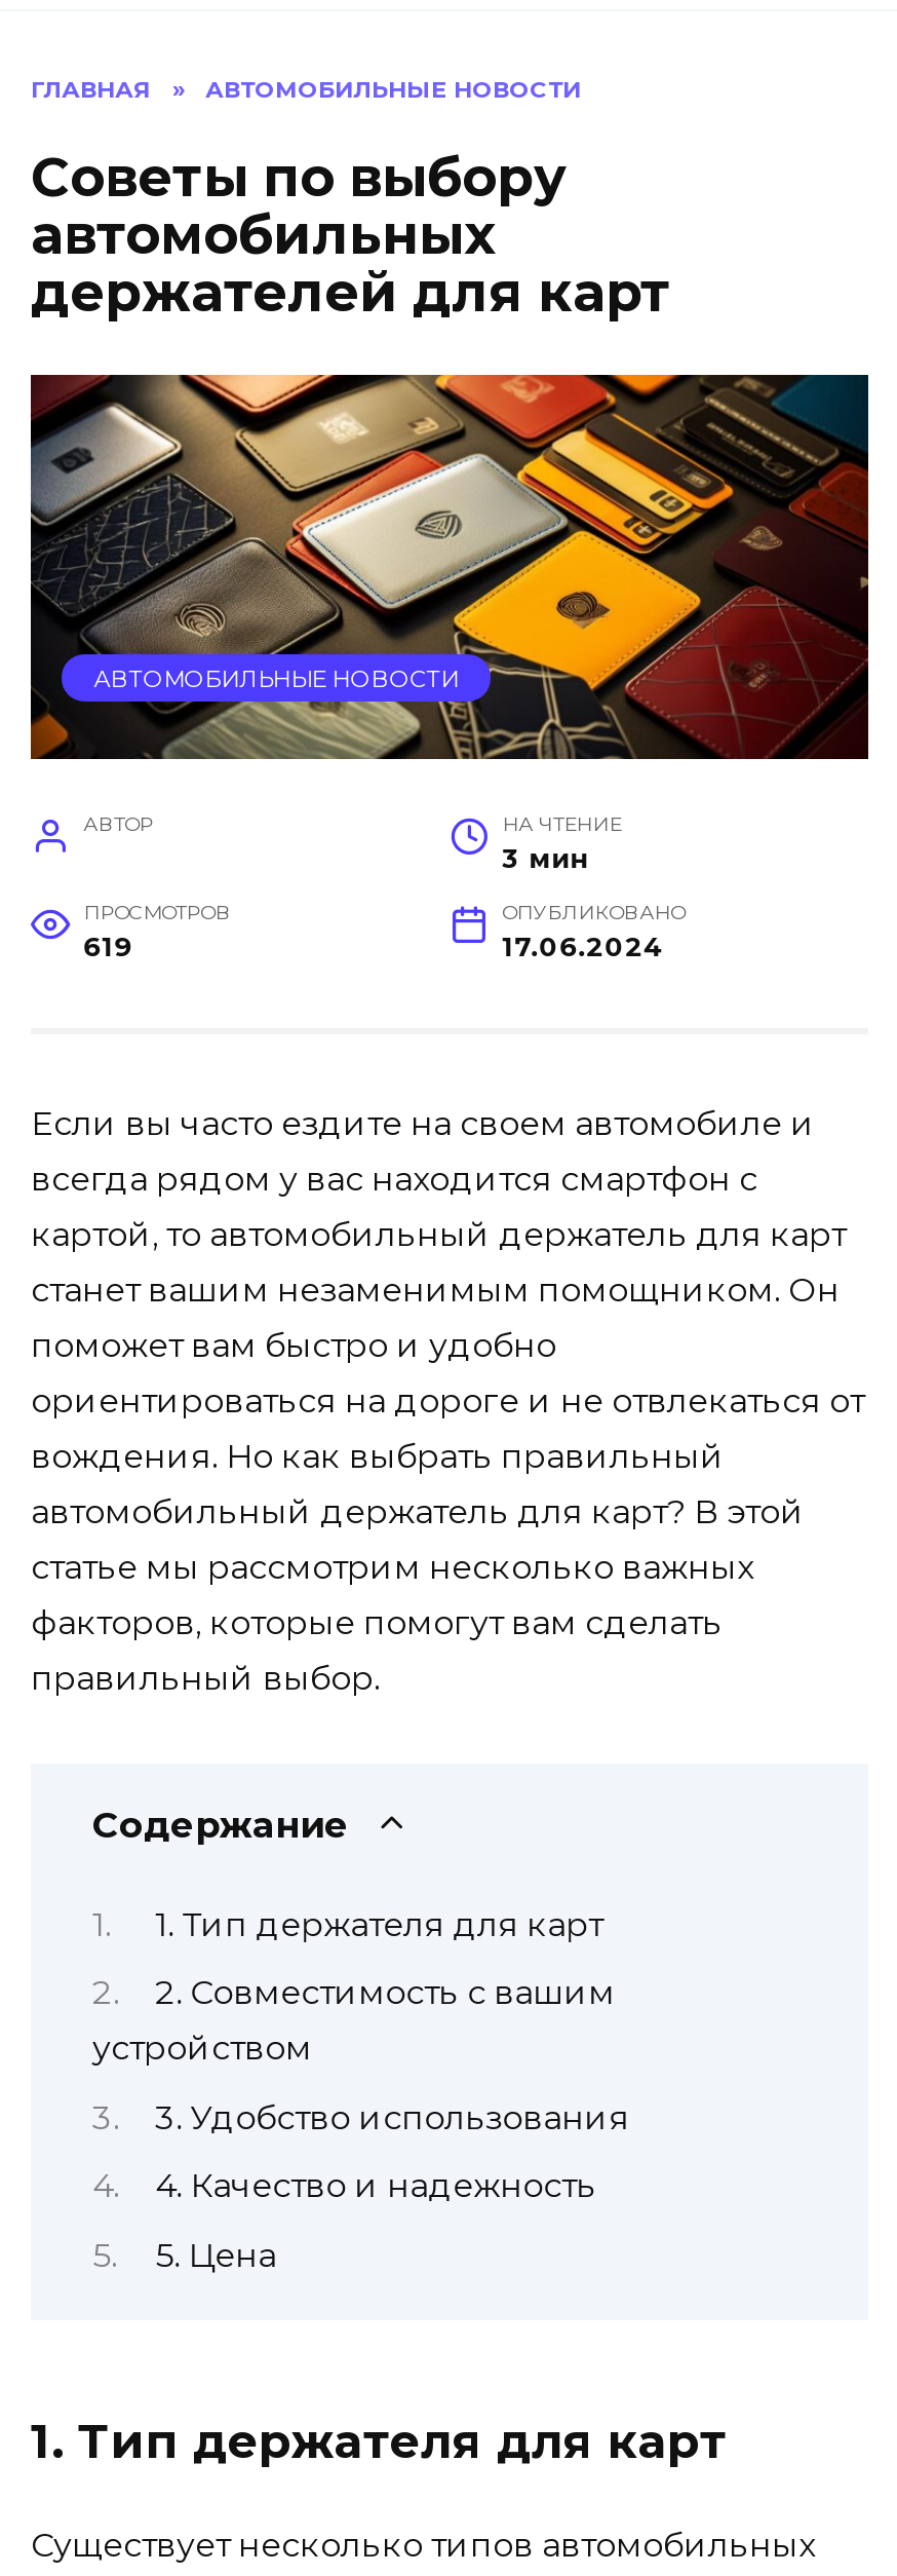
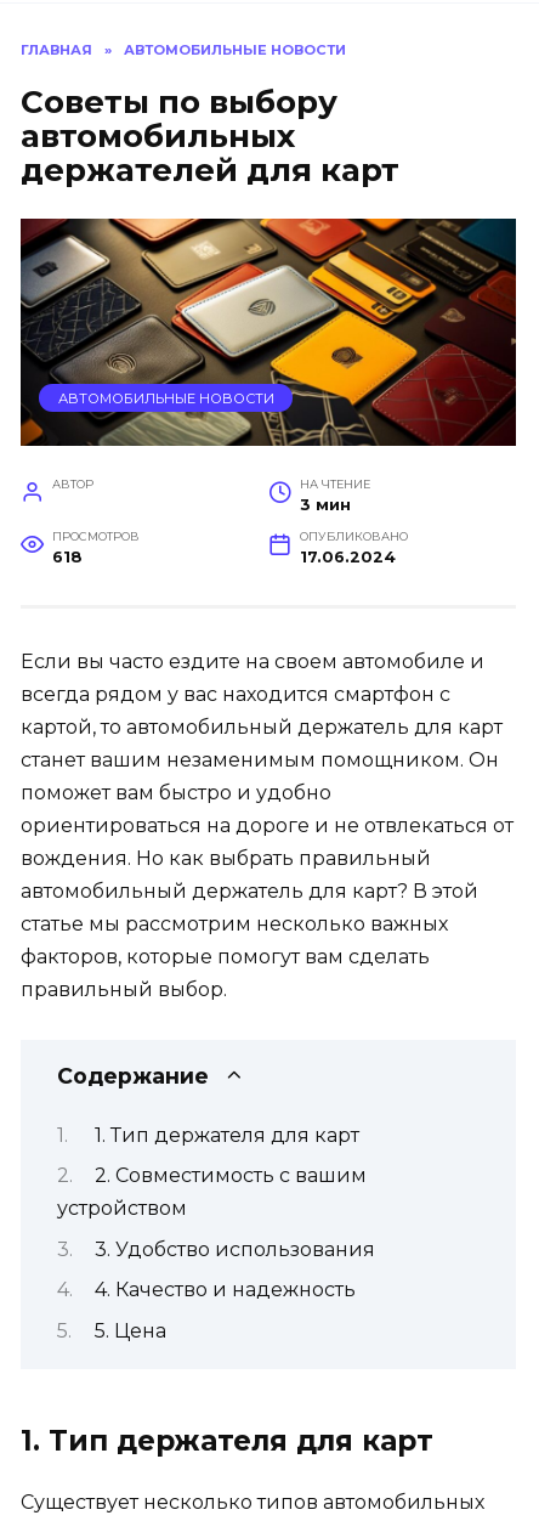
- 619
+ 618
